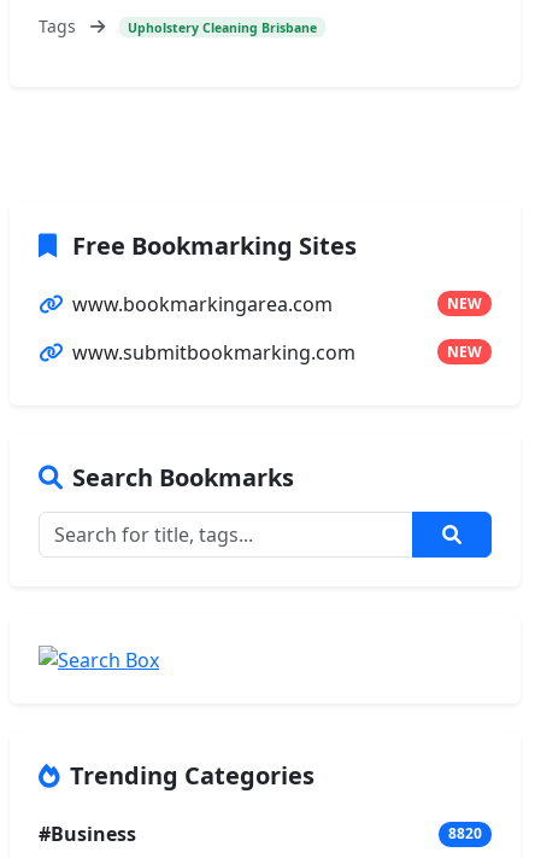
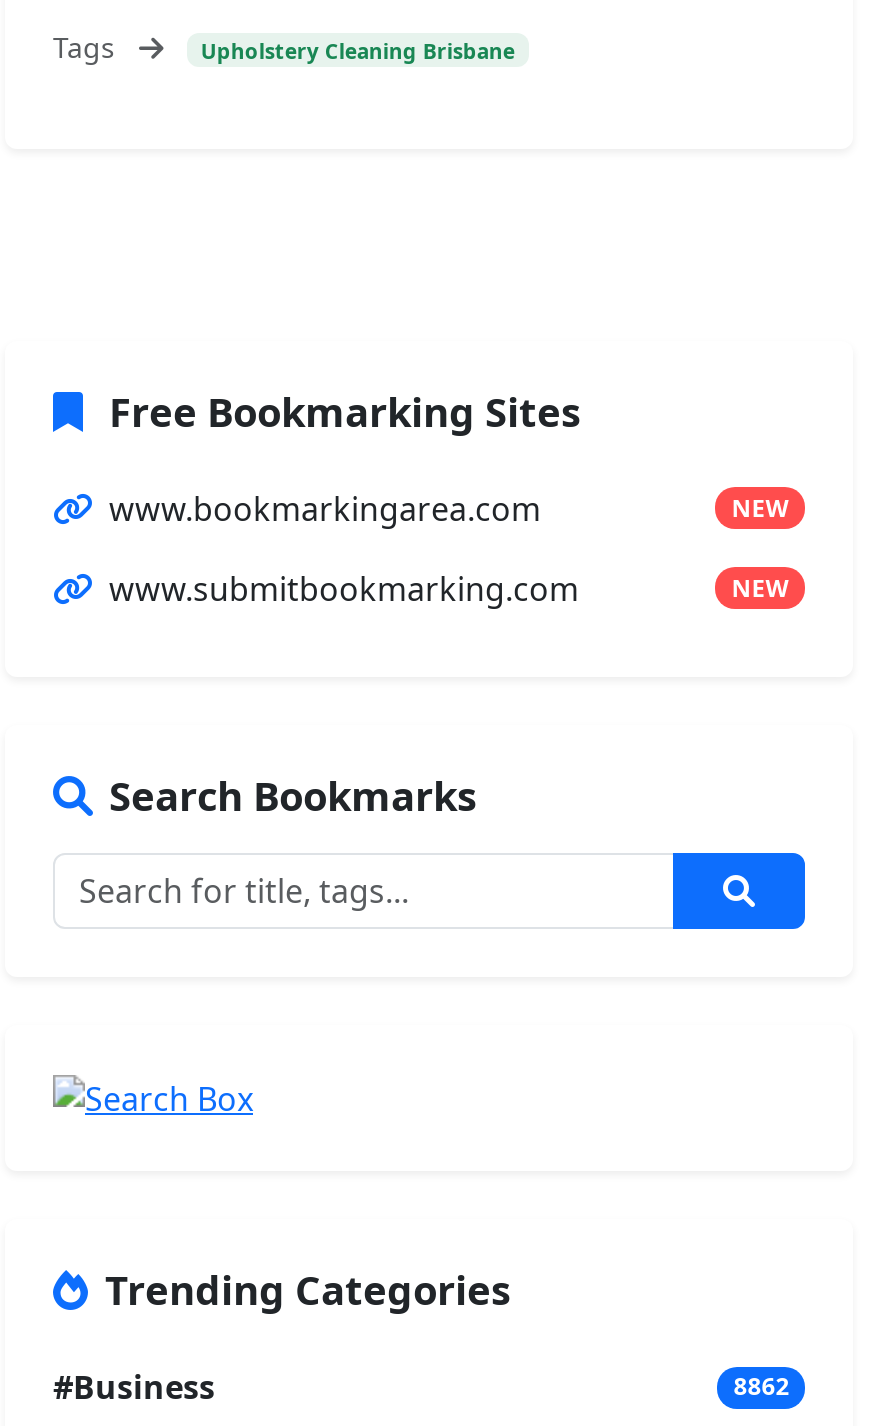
- 8820
+ 8862
